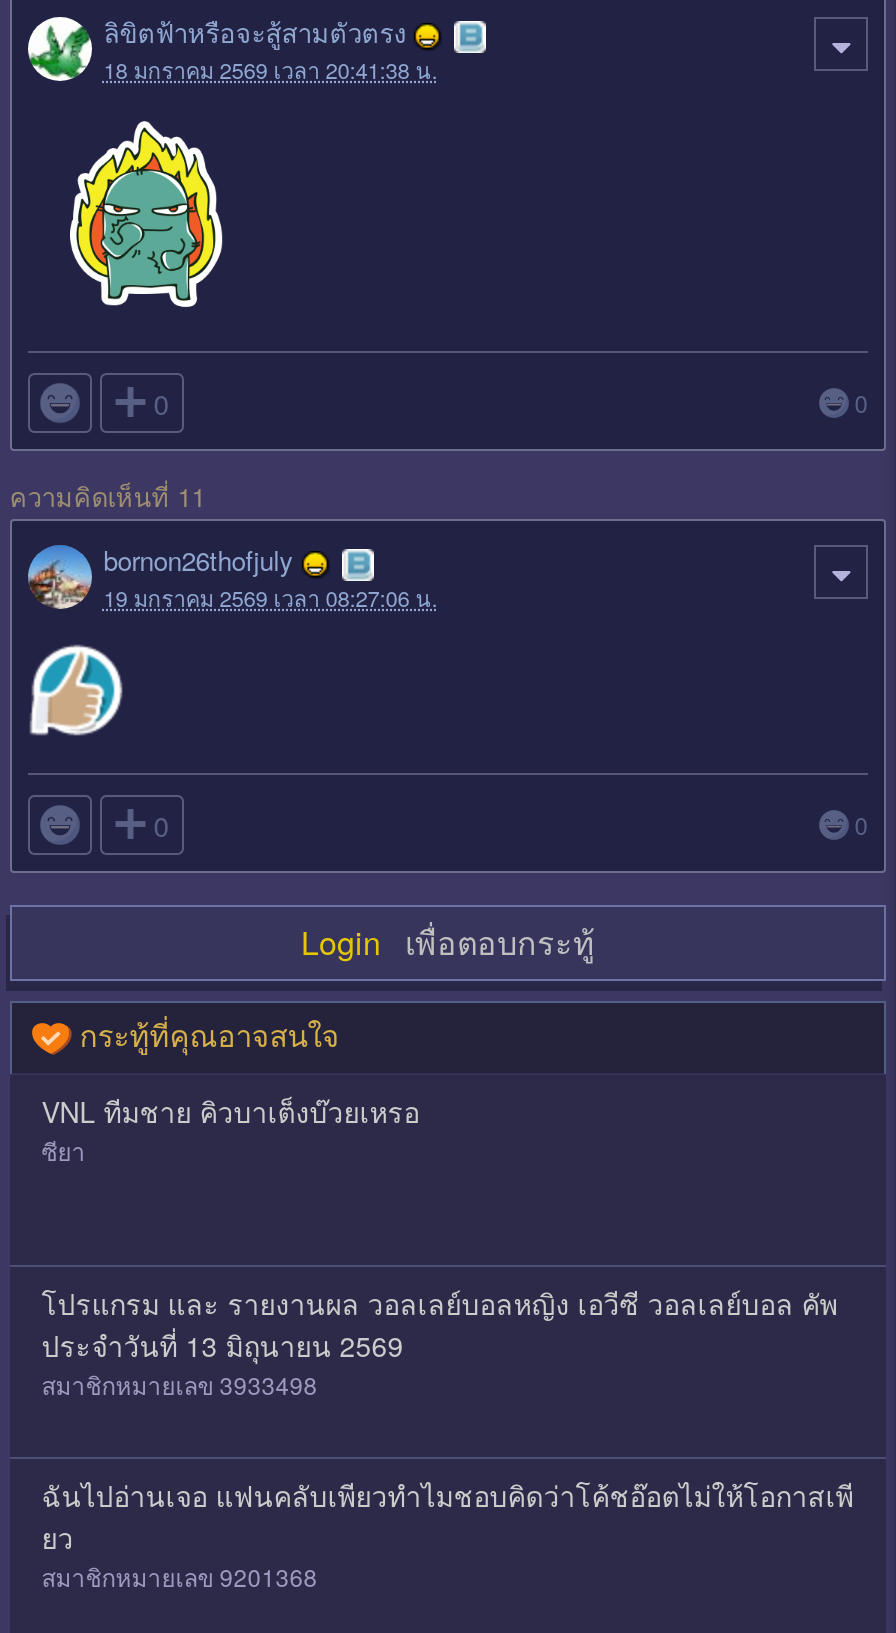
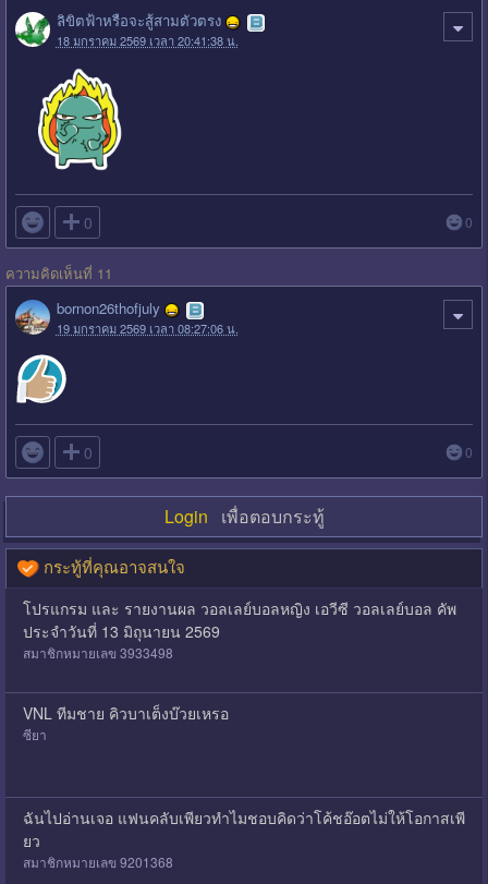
moved down: VNL ทีมชาย คิวบาเต็งบ๊วยเหรอ | ซียา

moved up: โปรแกรม และ รายงานผล วอลเลย์บอลหญิง เอวีซี วอลเลย์บอล คัพ | ประจำวันที่ 13 มิถุนายน 2569 | สมาชิกหมายเลข 3933498
